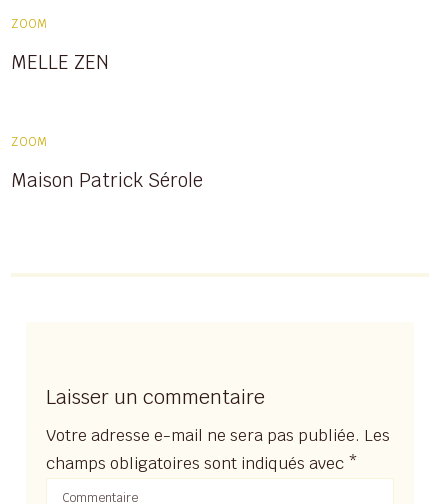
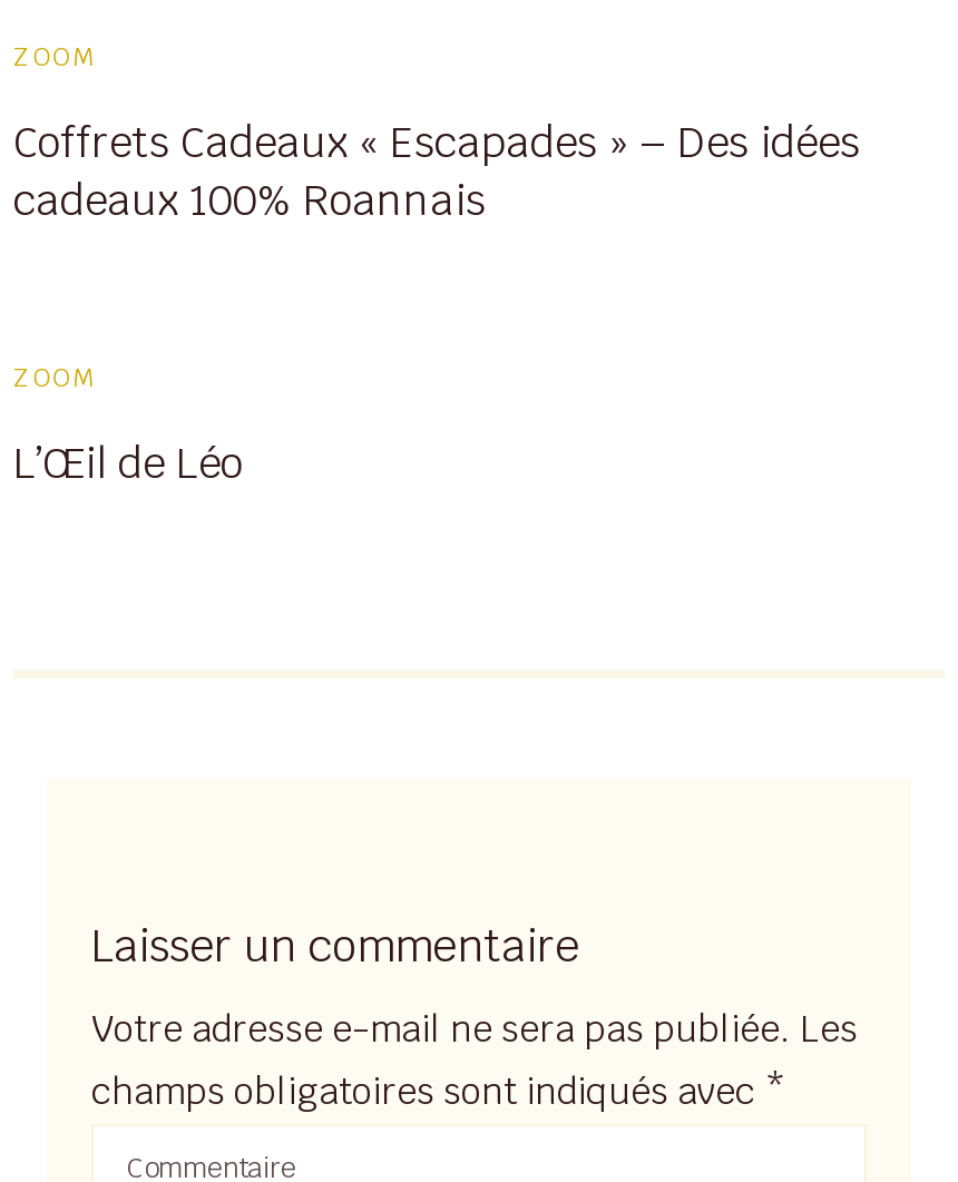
- MELLE ZEN
+ Coffrets Cadeaux « Escapades » – Des idées
+ cadeaux 100% Roannais

- Maison Patrick Sérole
+ L’Œil de Léo
